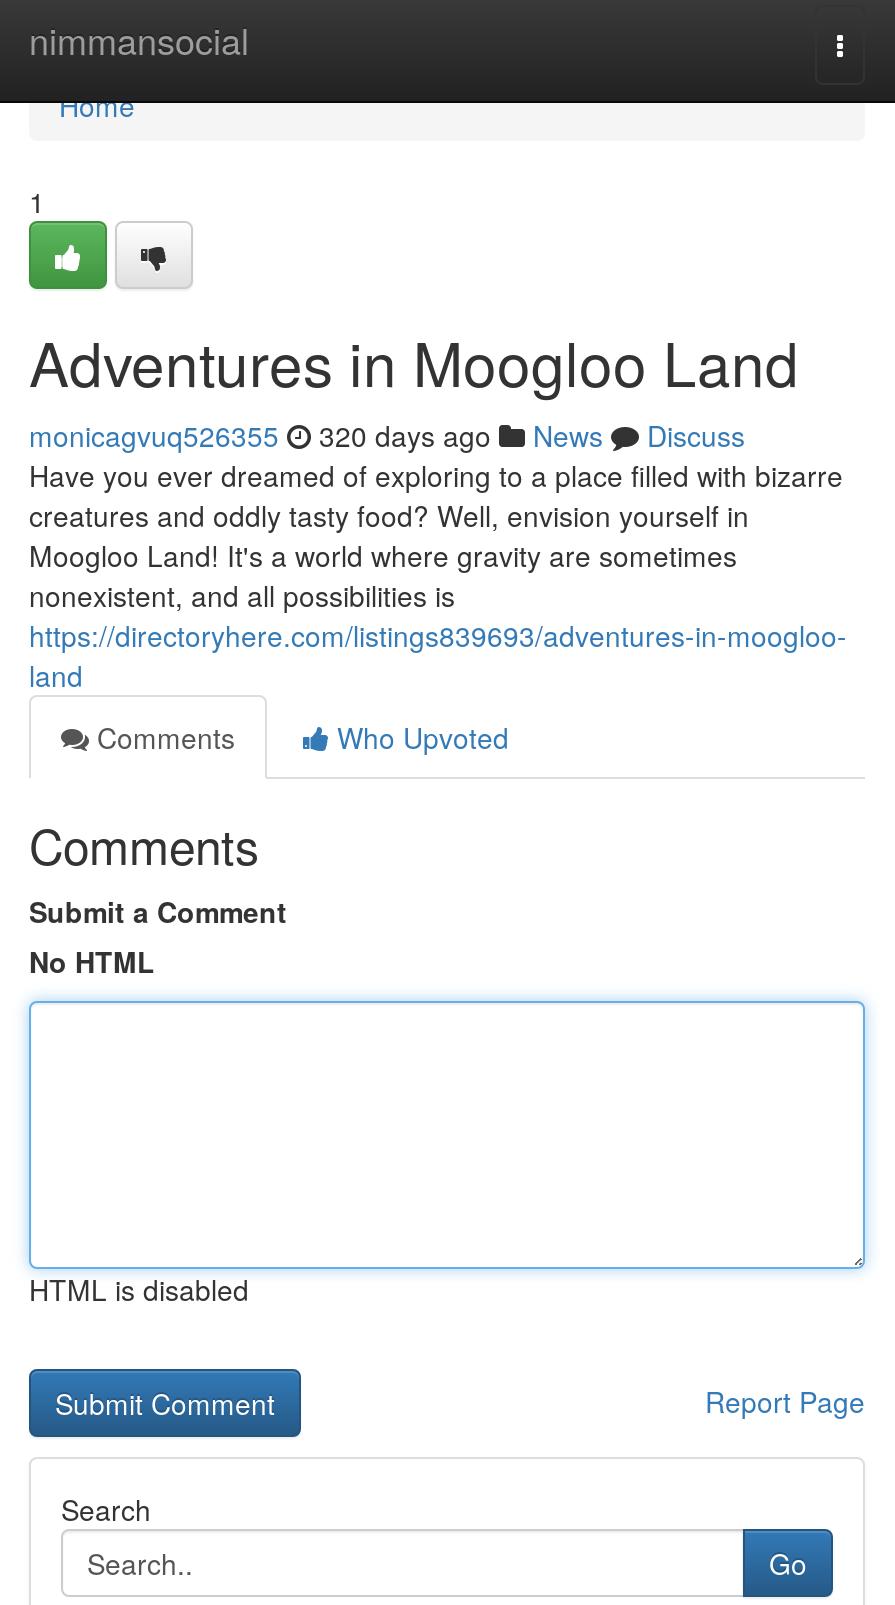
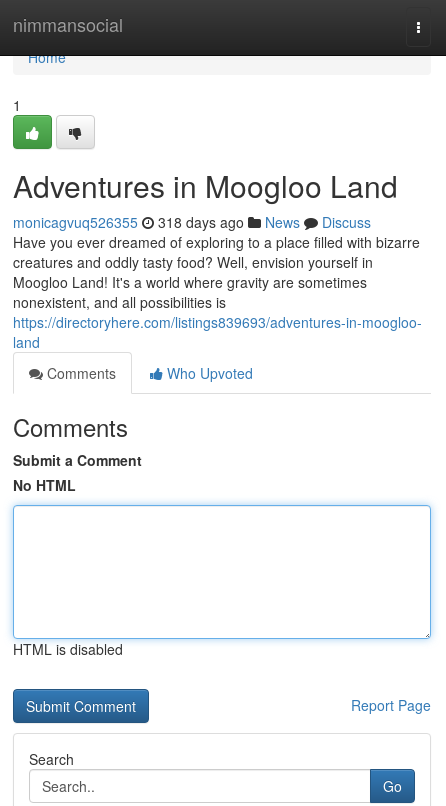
- monicagvuq526355 320 days ago News Discuss
+ monicagvuq526355 318 days ago News Discuss
